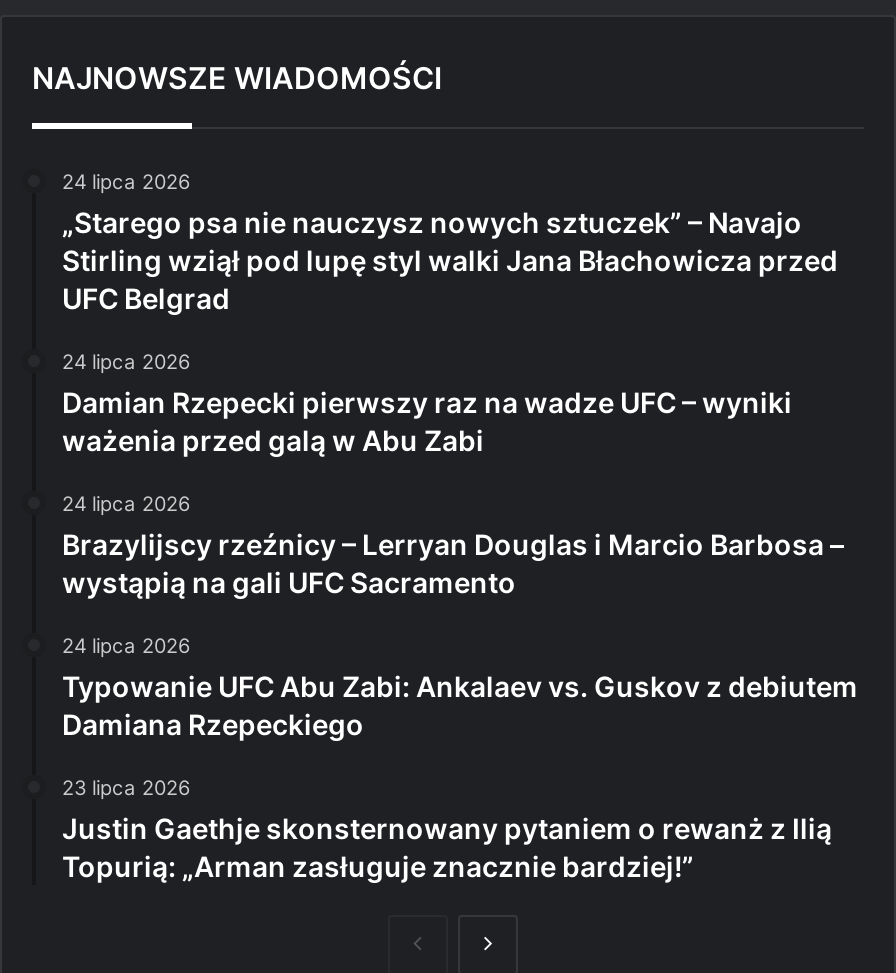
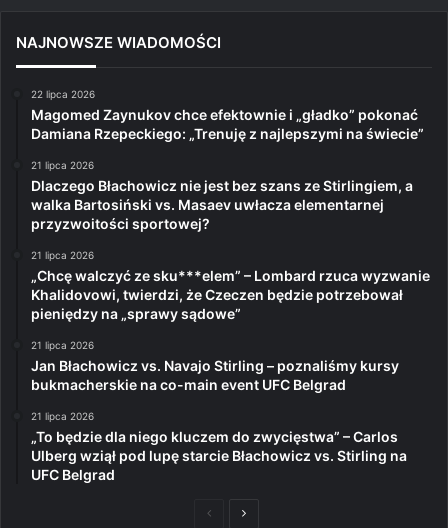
- 24 lipca 2026
- „Starego psa nie nauczysz nowych sztuczek” – Navajo
- Stirling wziął pod lupę styl walki Jana Błachowicza przed
+ 22 lipca 2026
+ Magomed Zaynukov chce efektownie i „gładko” pokonać
+ Damiana Rzepeckiego: „Trenuję z najlepszymi na świecie”
+ 21 lipca 2026
+ Dlaczego Błachowicz nie jest bez szans ze Stirlingiem, a
+ walka Bartosiński vs. Masaev uwłacza elementarnej
+ przyzwoitości sportowej?
+ 21 lipca 2026
+ „Chcę walczyć ze sku***elem” – Lombard rzuca wyzwanie
+ Khalidovowi, twierdzi, że Czeczen będzie potrzebował
+ pieniędzy na „sprawy sądowe”
+ 21 lipca 2026
+ Jan Błachowicz vs. Navajo Stirling – poznaliśmy kursy
+ bukmacherskie na co-main event UFC Belgrad
+ 21 lipca 2026
+ „To będzie dla niego kluczem do zwycięstwa” – Carlos
+ Ulberg wziął pod lupę starcie Błachowicz vs. Stirling na

moved down: UFC Belgrad

- 24 lipca 2026
- Damian Rzepecki pierwszy raz na wadze UFC – wyniki
- ważenia przed galą w Abu Zabi
- 24 lipca 2026
- Brazylijscy rzeźnicy – Lerryan Douglas i Marcio Barbosa –
- wystąpią na gali UFC Sacramento
- 24 lipca 2026
- Typowanie UFC Abu Zabi: Ankalaev vs. Guskov z debiutem
- Damiana Rzepeckiego
- 23 lipca 2026
- Justin Gaethje skonsternowany pytaniem o rewanż z Ilią
- Topurią: „Arman zasługuje znacznie bardziej!”
